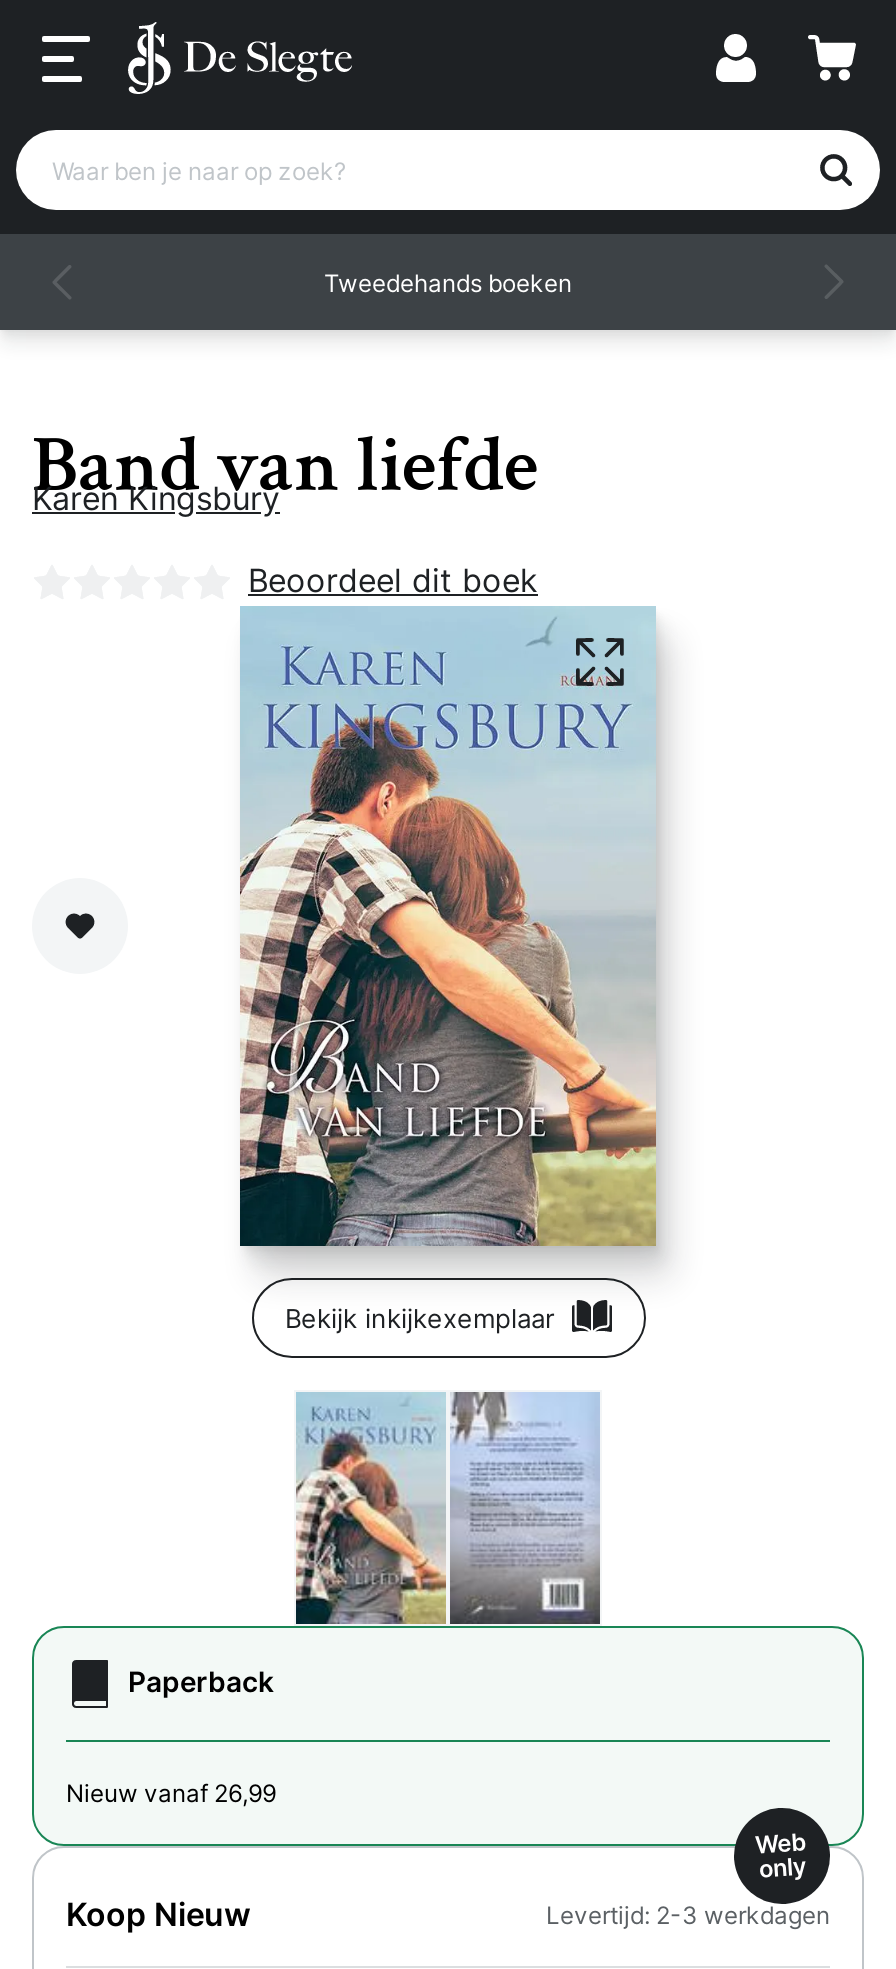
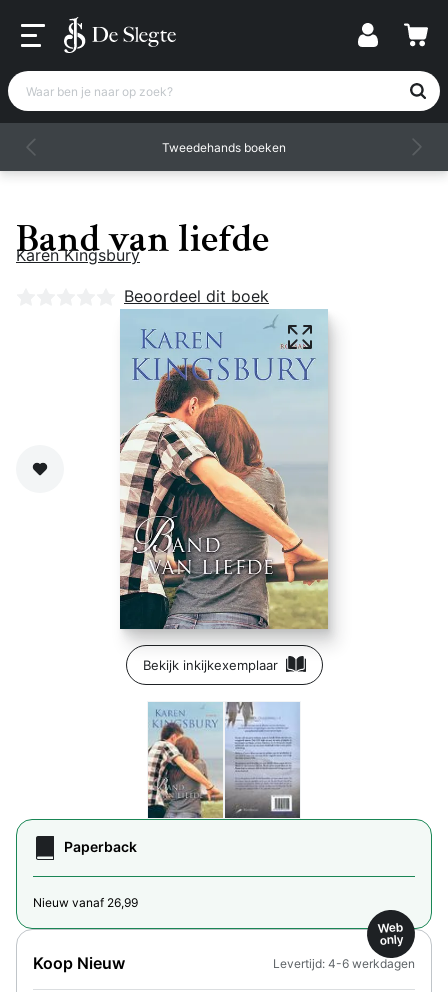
- Levertijd: 2-3 werkdagen
+ Levertijd: 4-6 werkdagen
